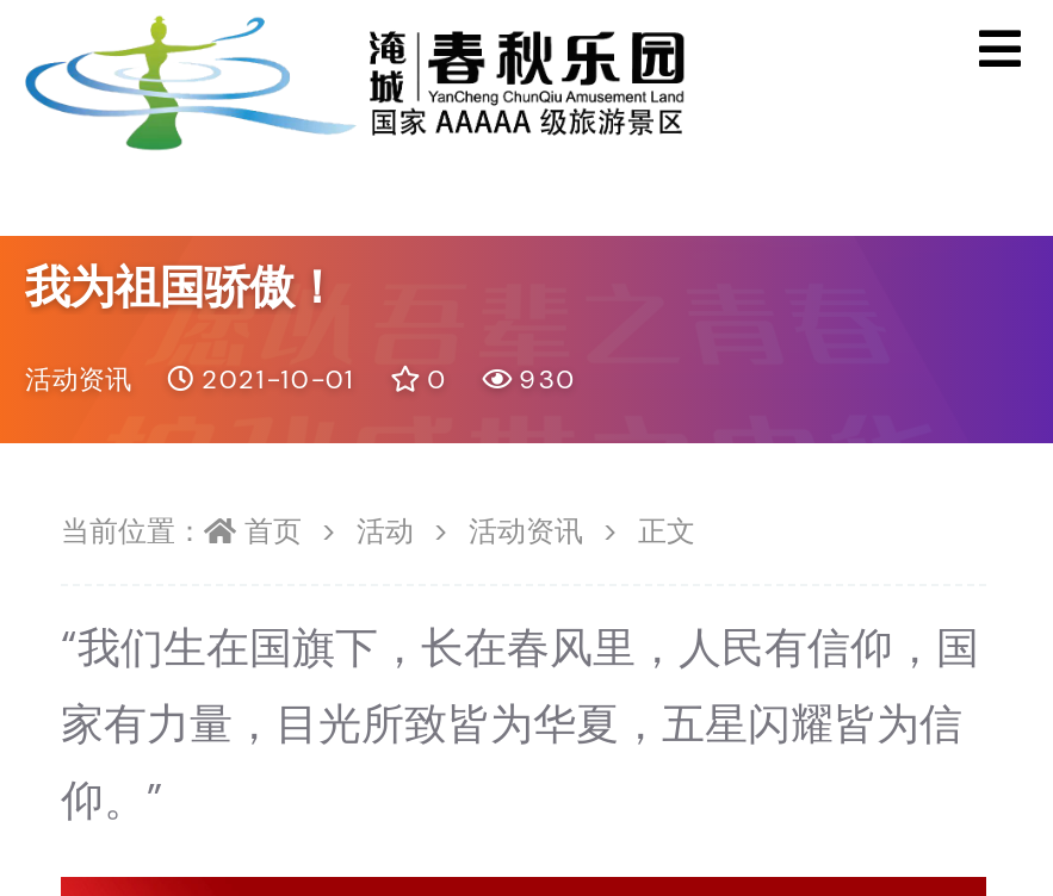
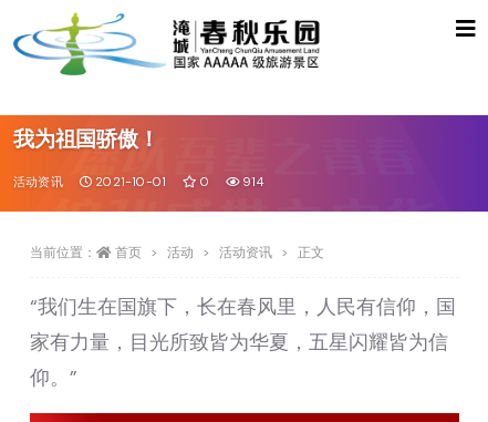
- 930
+ 914
